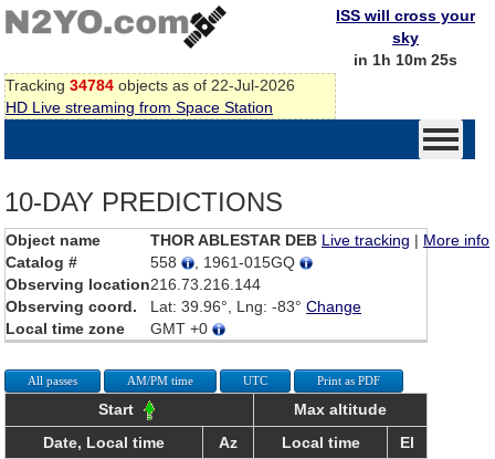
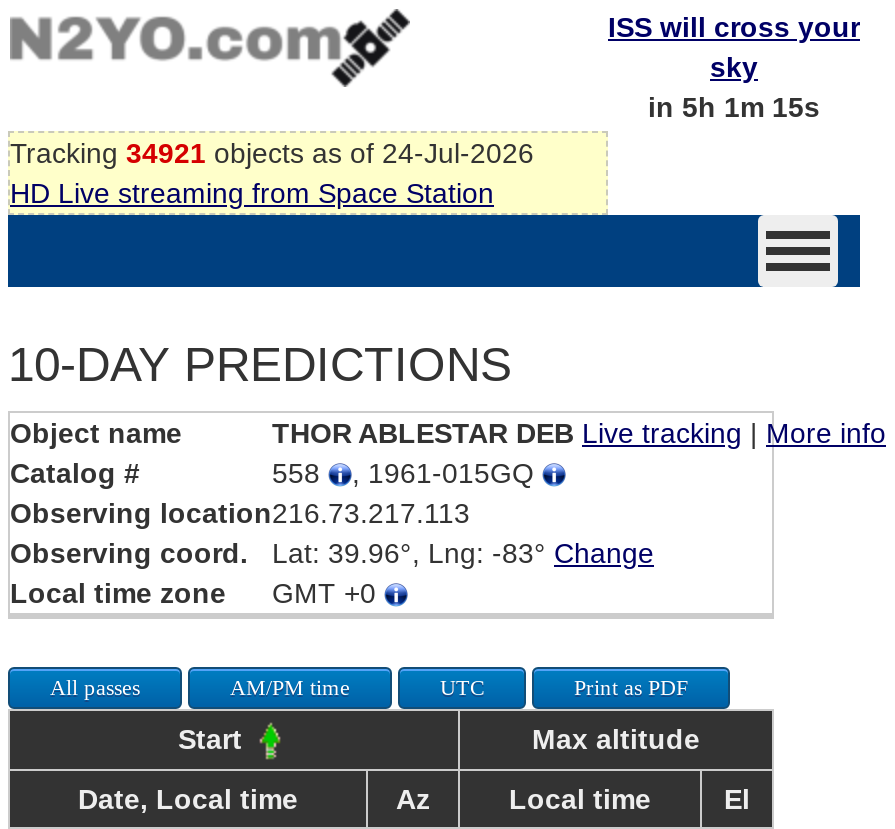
- in 1h 10m 25s
+ in 5h 1m 15s

- Tracking 34784 objects as of 22-Jul-2026
+ Tracking 34921 objects as of 24-Jul-2026

- Observing location216.73.216.144
+ Observing location216.73.217.113
